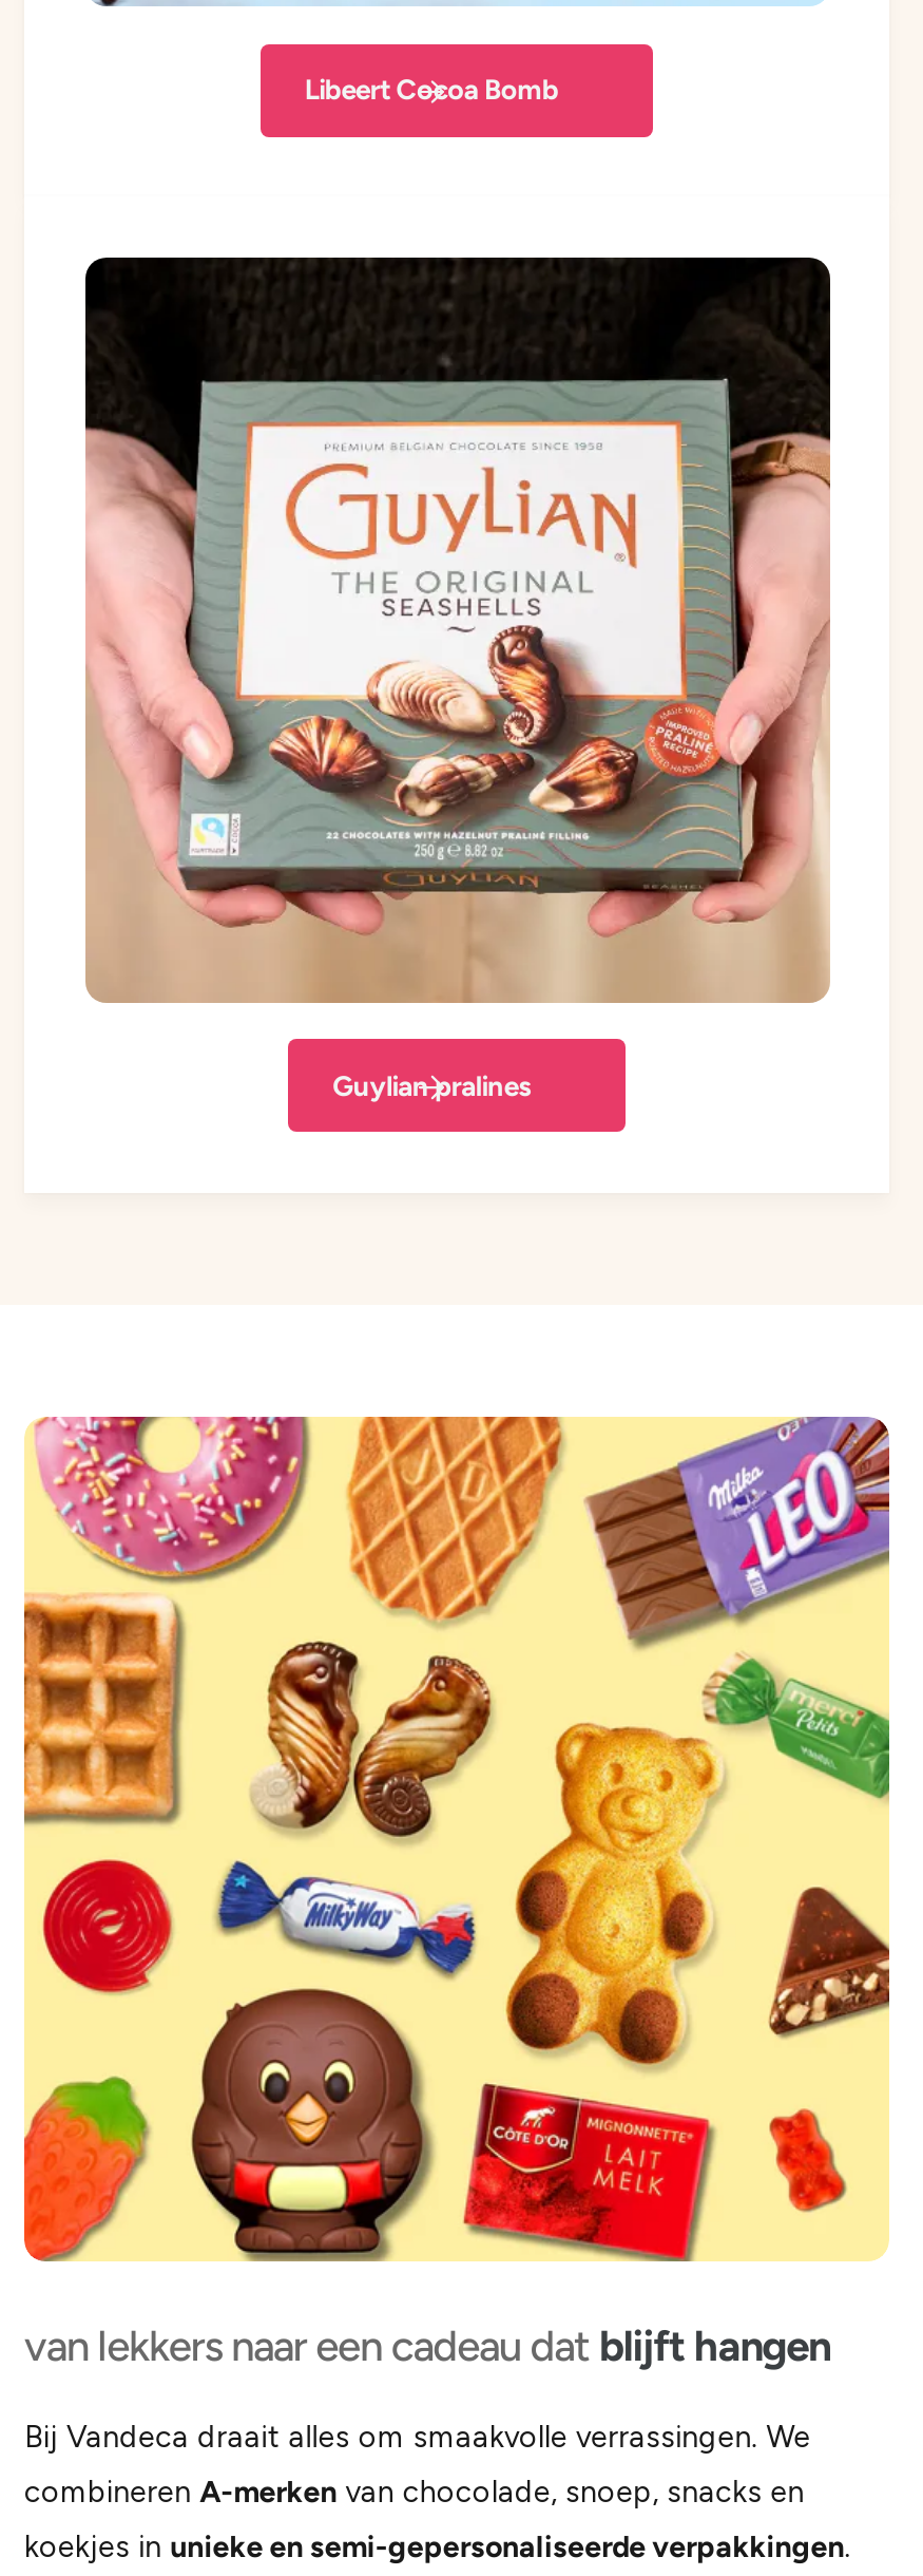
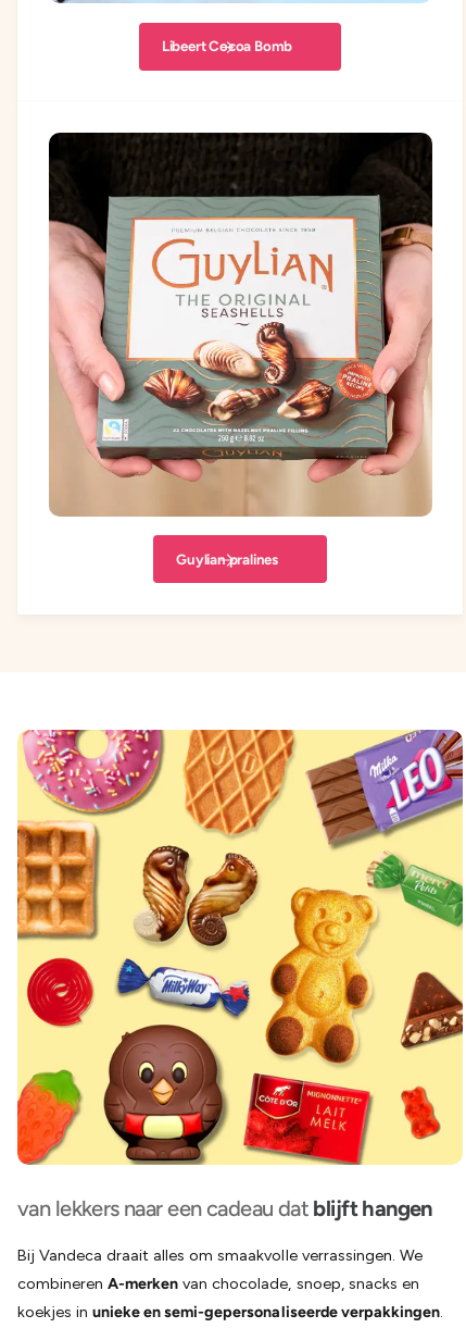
- van lekkers naar een cadeau dat verrast
+ van lekkers naar een cadeau dat blijft hangen
